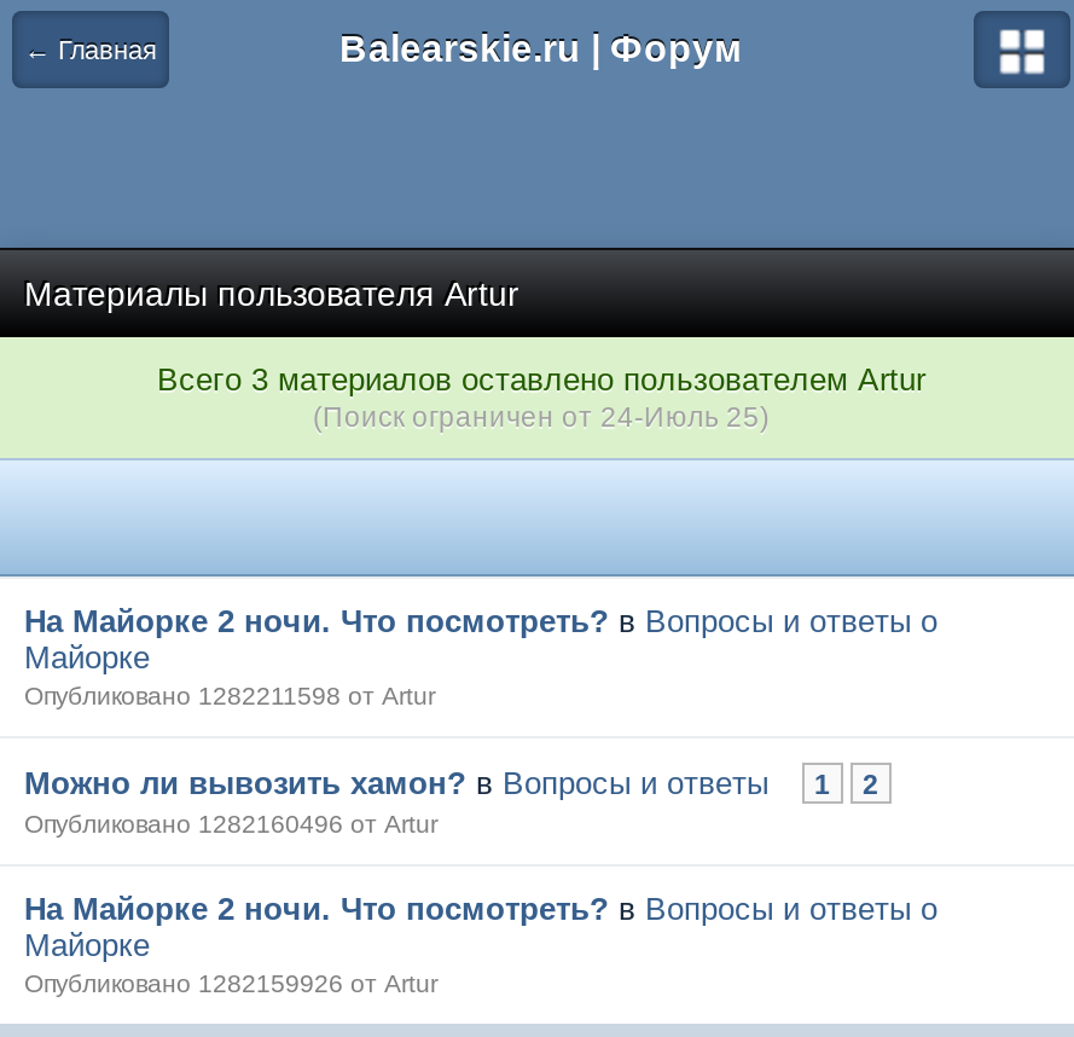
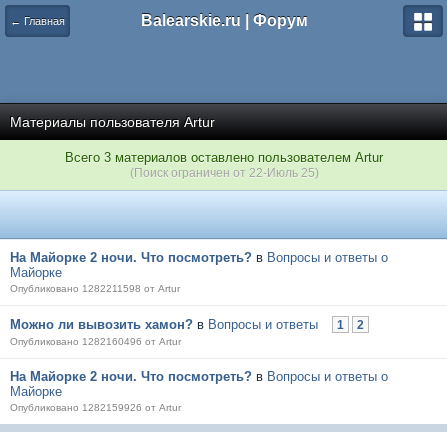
- (Поиск ограничен от 24-Июль 25)
+ (Поиск ограничен от 22-Июль 25)
